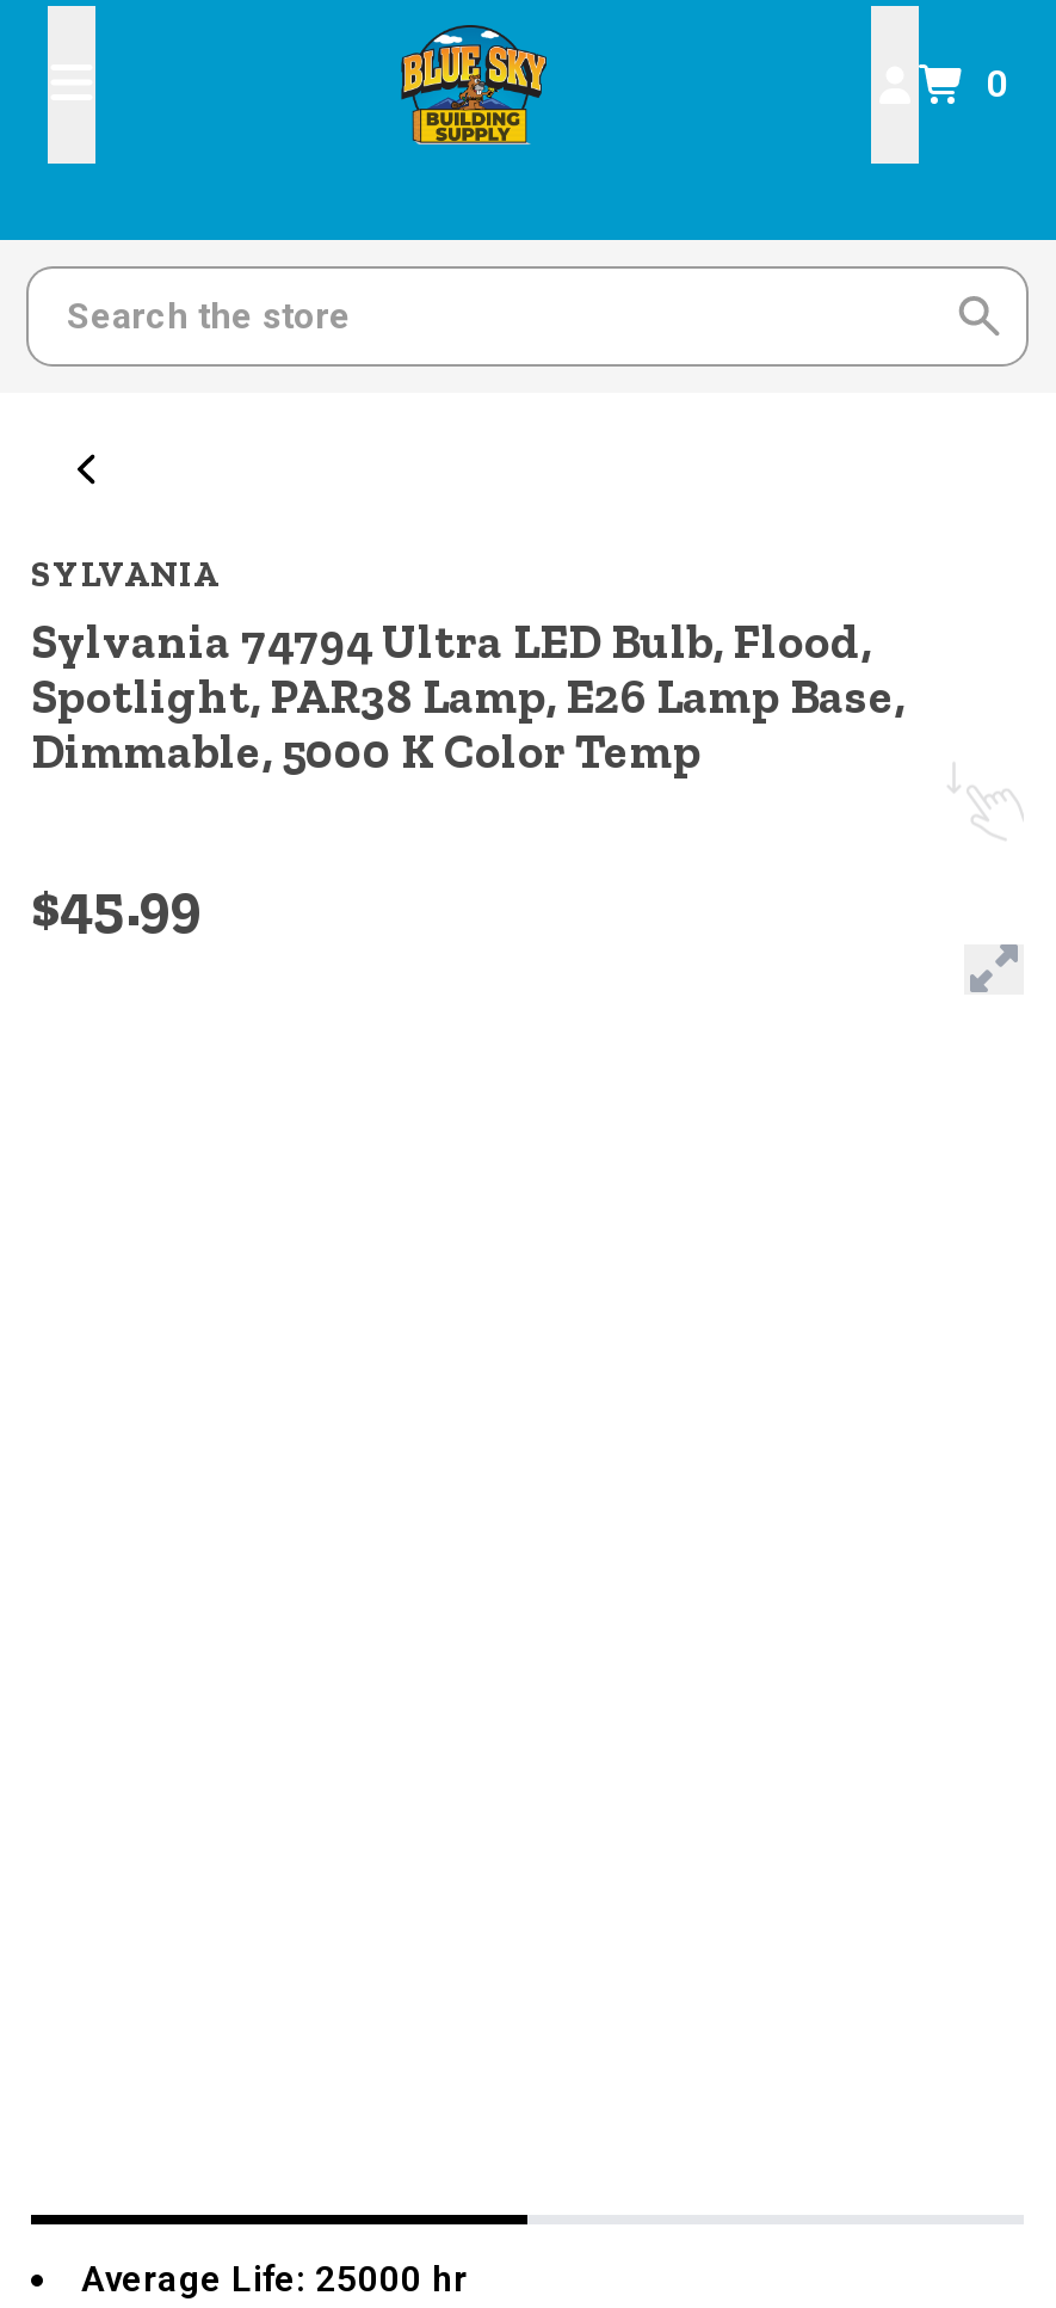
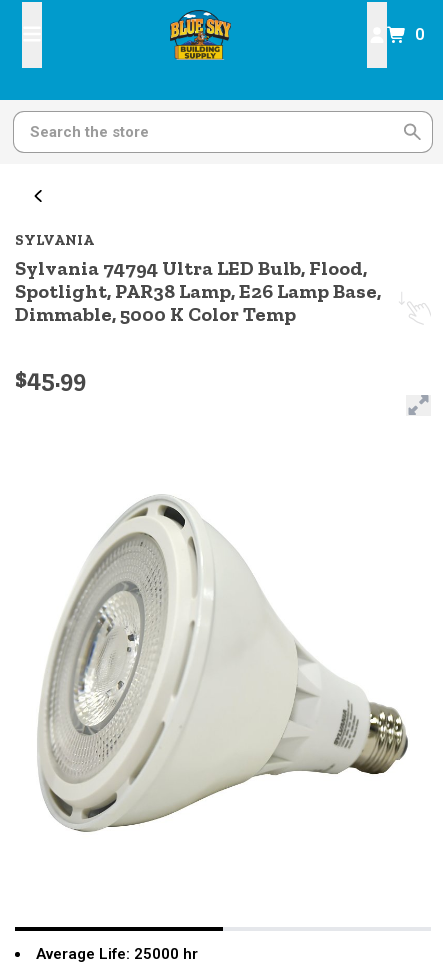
+ [image]
